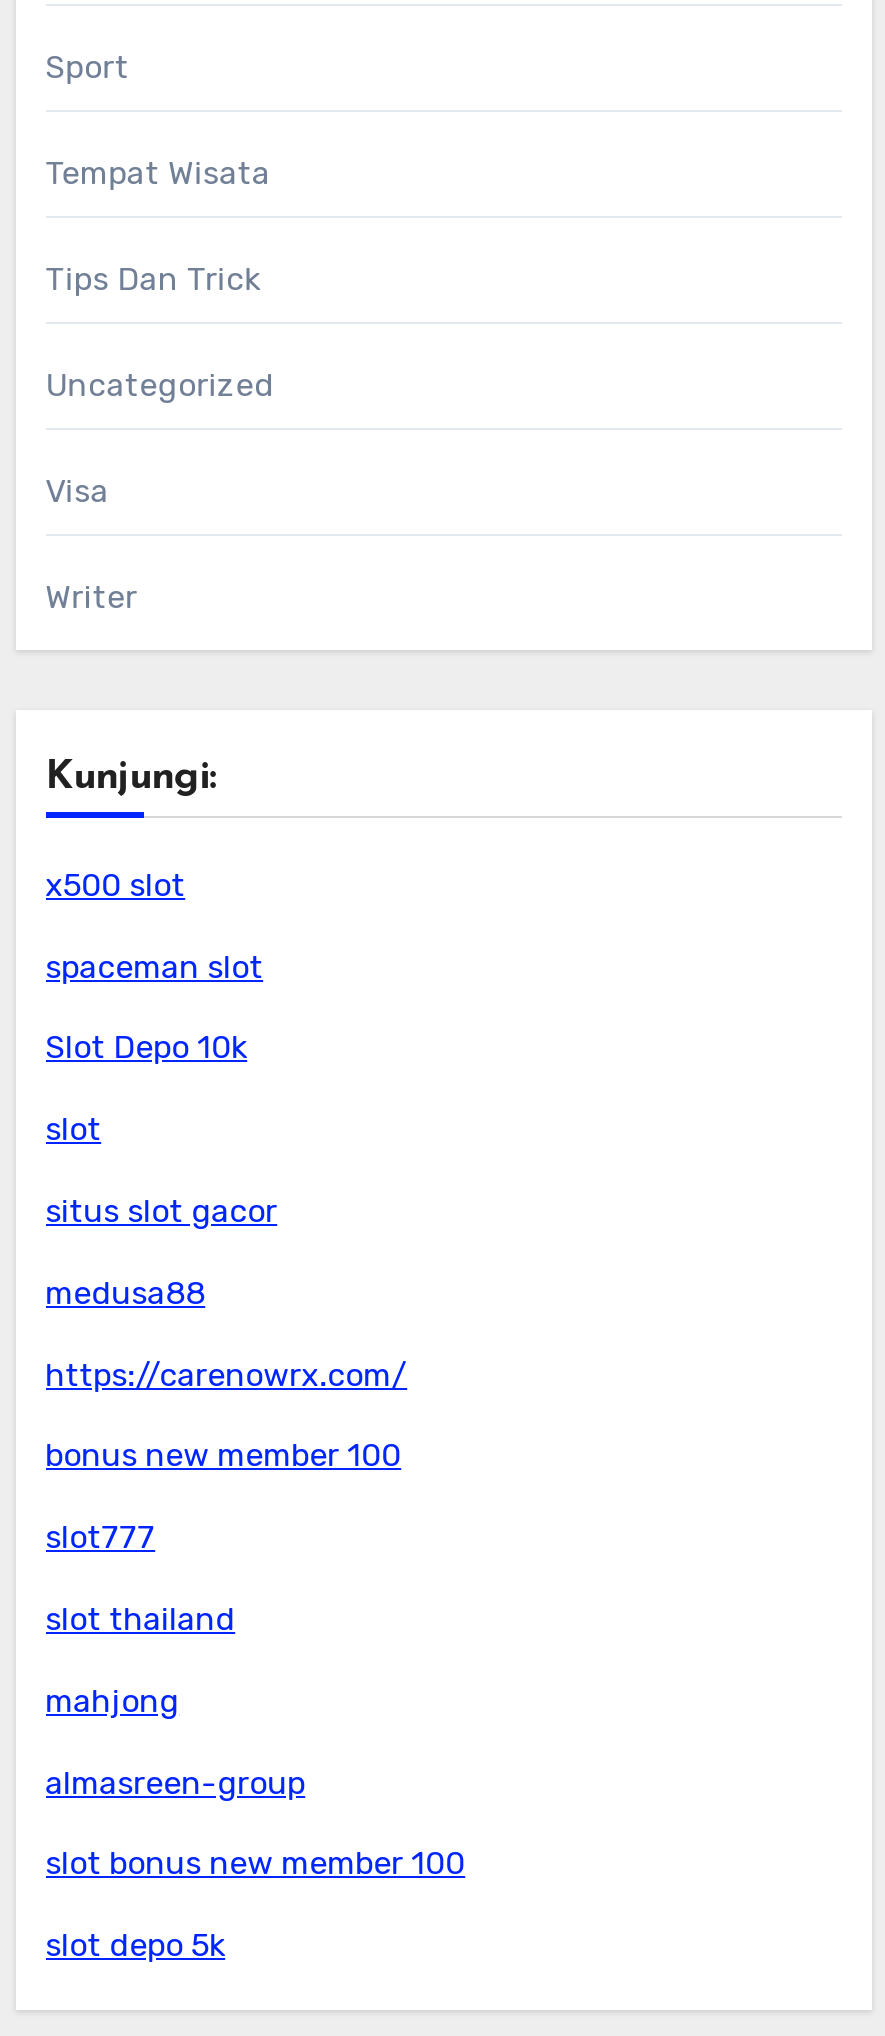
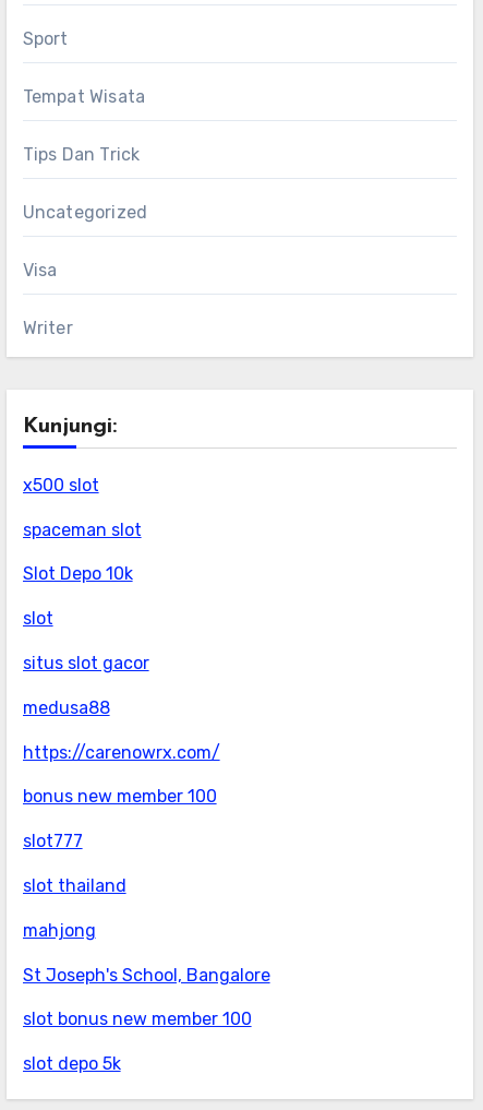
- almasreen-group
+ St Joseph's School, Bangalore
